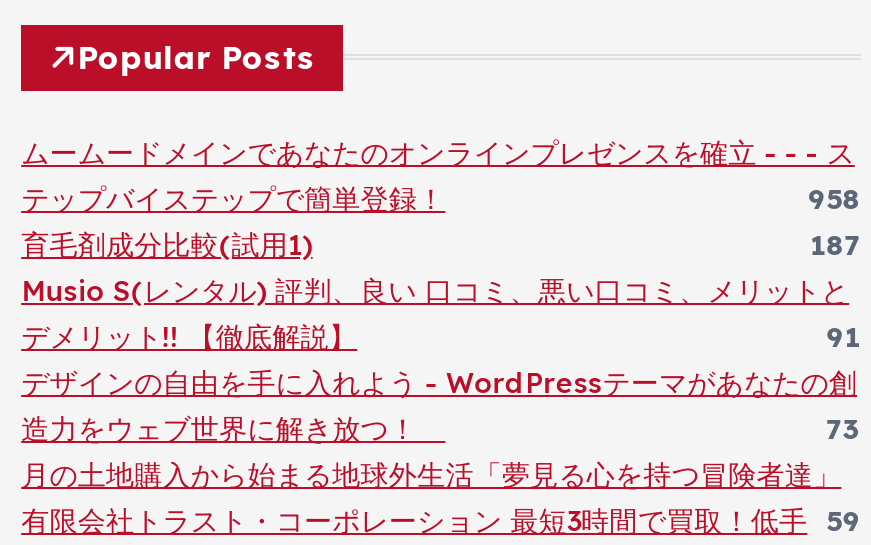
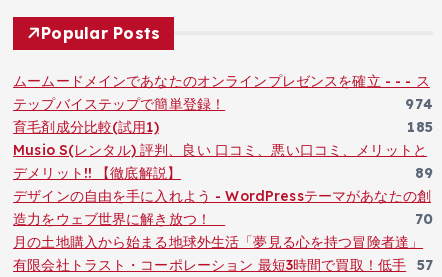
- 958
+ 974

- 187
+ 185

- 91
+ 89

- 73
+ 70

- 有限会社トラスト・コーポレーション 最短3時間で買取！低手 59
+ 有限会社トラスト・コーポレーション 最短3時間で買取！低手 57
